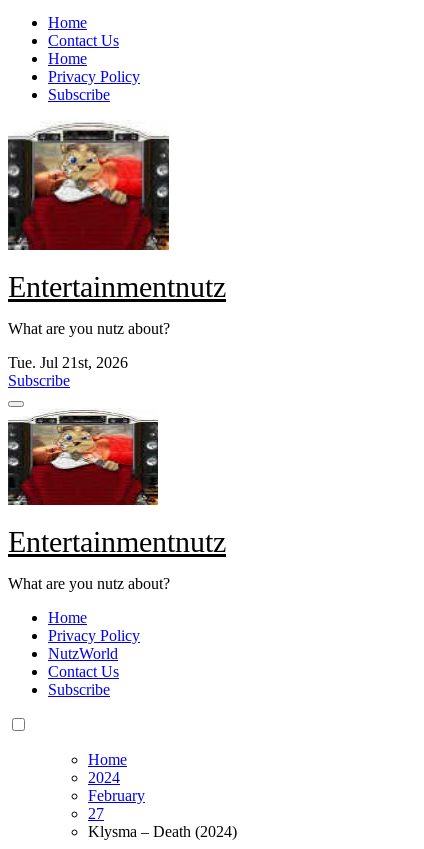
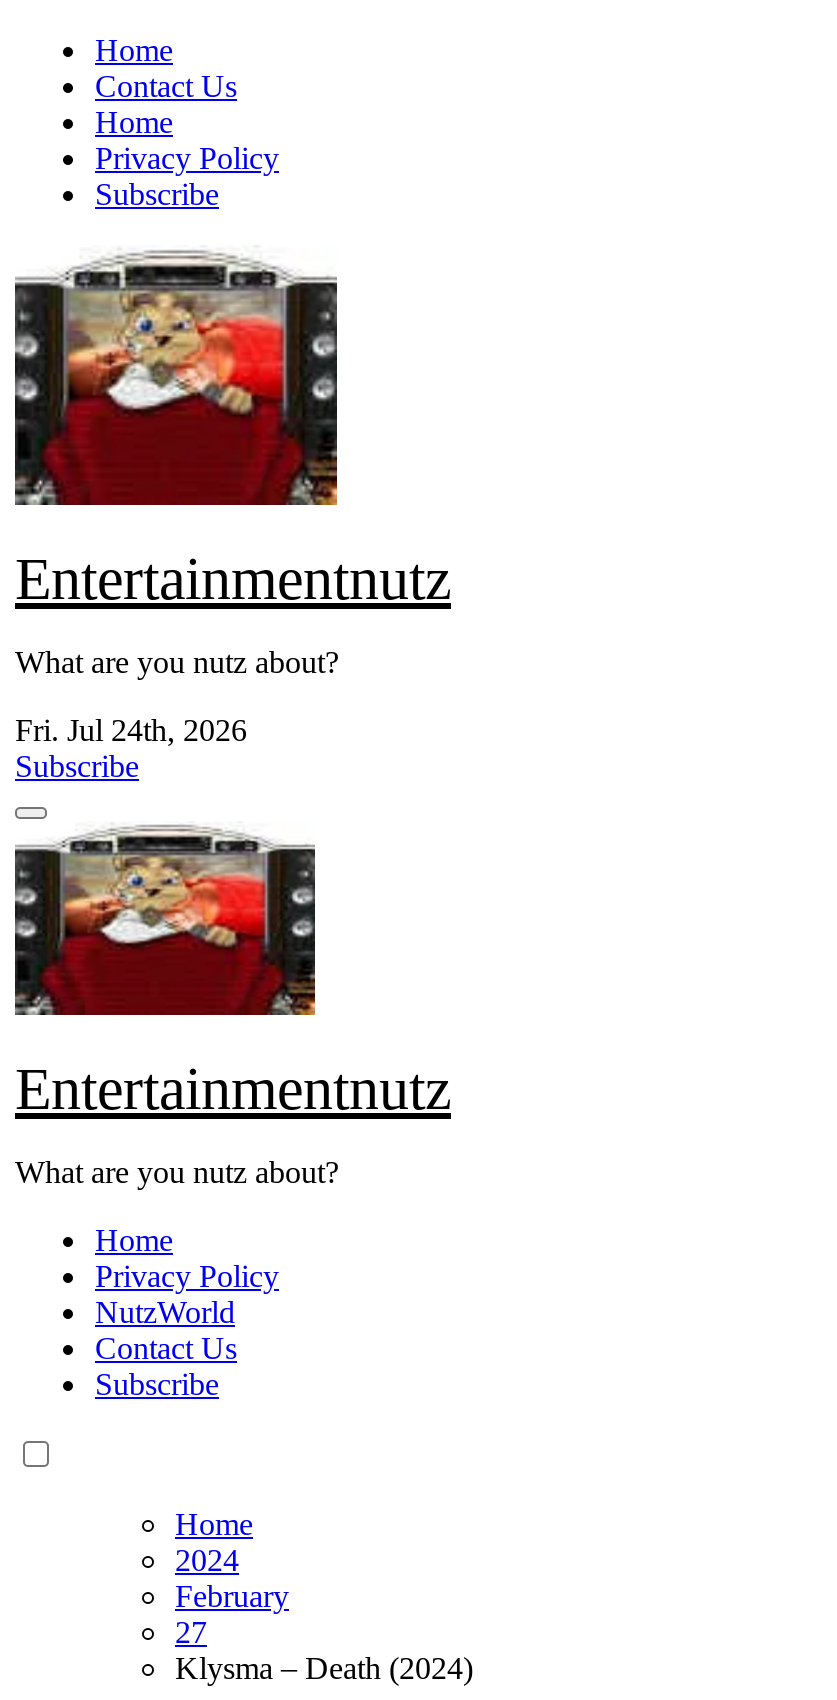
- Tue. Jul 21st, 2026
+ Fri. Jul 24th, 2026
